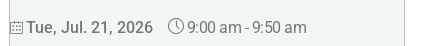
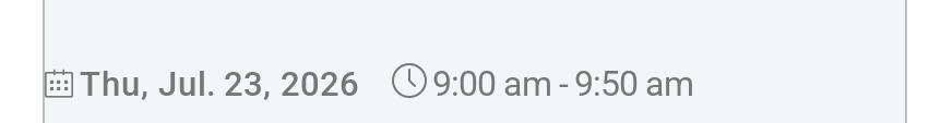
- Tue, Jul. 21, 2026 9:00 am - 9:50 am
+ Thu, Jul. 23, 2026 9:00 am - 9:50 am
